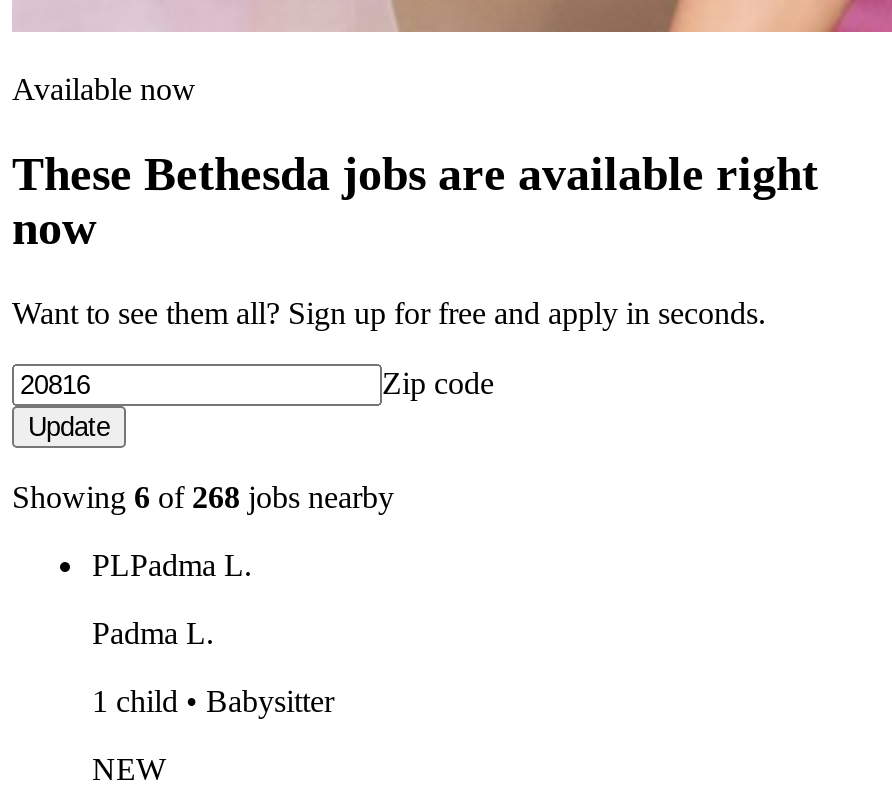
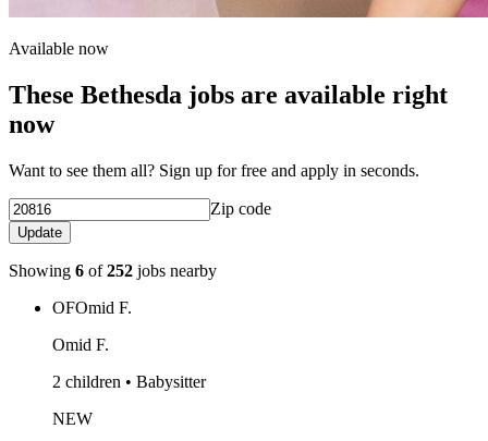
- Showing 6 of 268 jobs nearby
+ Showing 6 of 252 jobs nearby

- PL Padma L.
+ OF Omid F.

- Padma L.
+ Omid F.

- 1 child • Babysitter
+ 2 children • Babysitter
